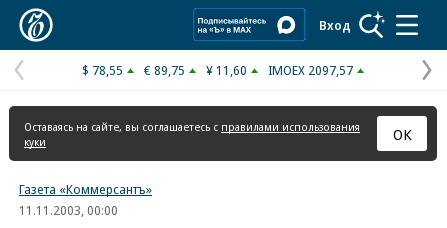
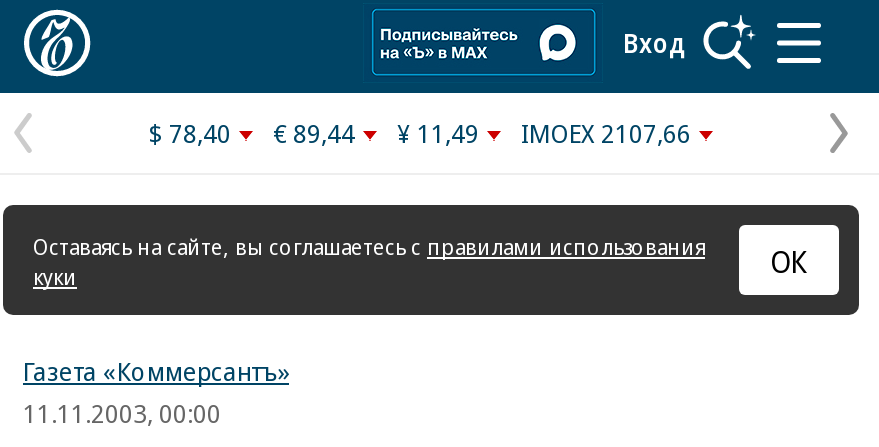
- $ 78,55
+ $ 78,40

- € 89,75
+ € 89,44

- ¥ 11,60
+ ¥ 11,49

- IMOEX 2097,57
+ IMOEX 2107,66
